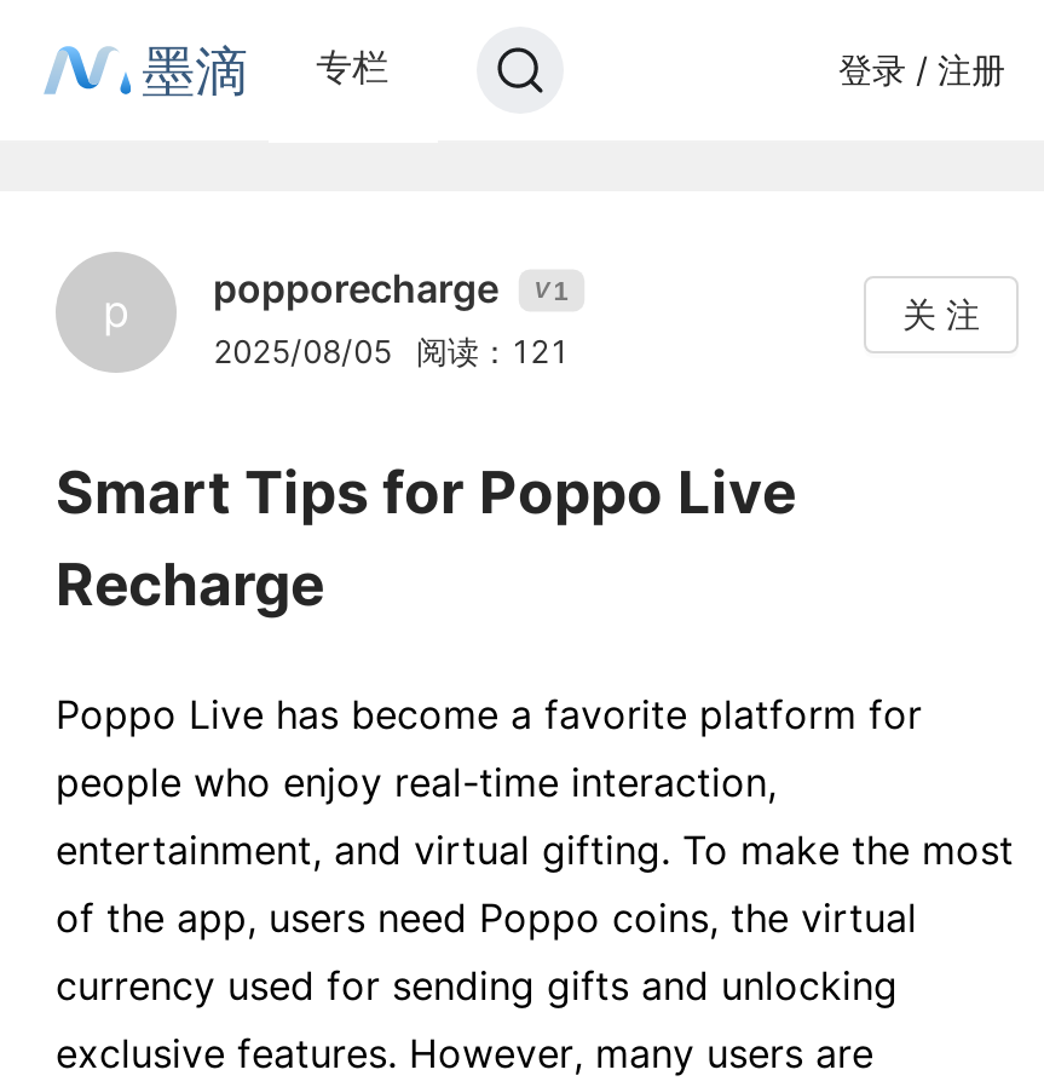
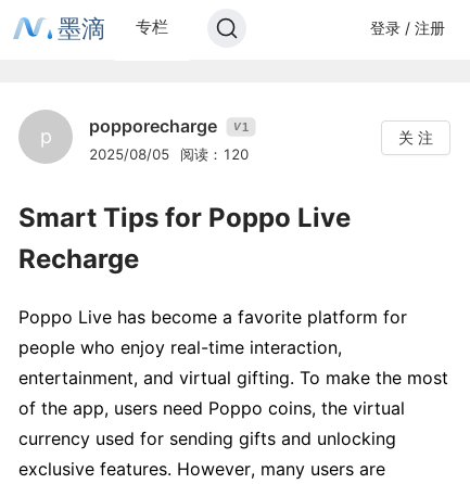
- 2025/08/05 阅读：121
+ 2025/08/05 阅读：120
